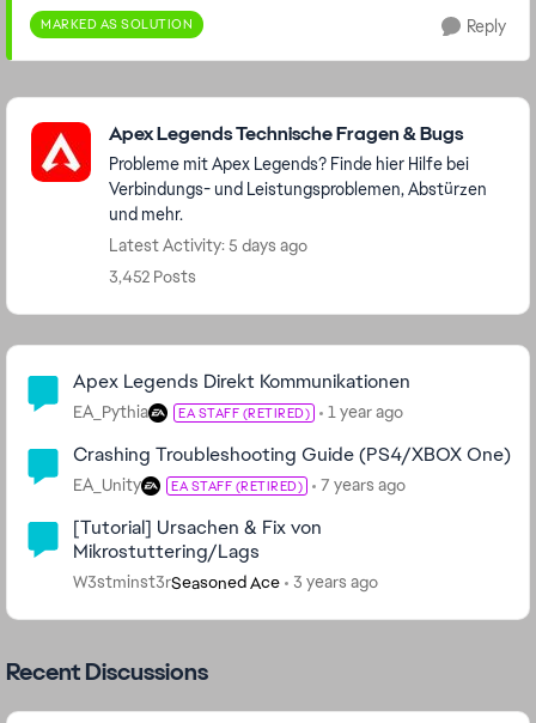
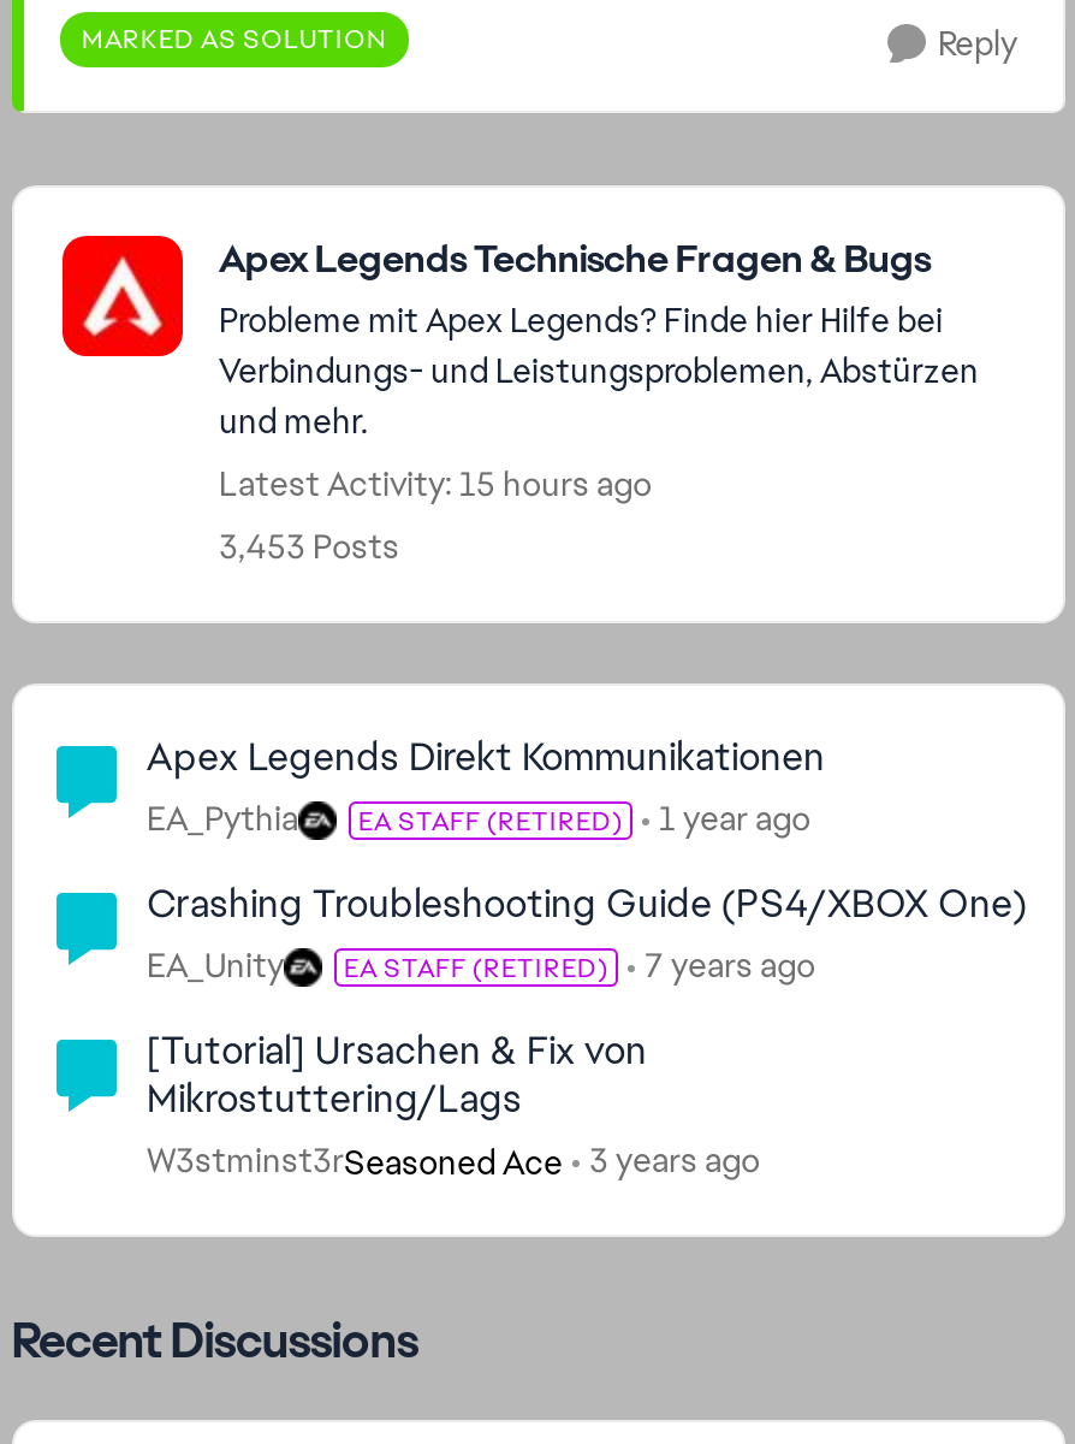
- Latest Activity: 5 days ago
+ Latest Activity: 15 hours ago

- 3,452 Posts
+ 3,453 Posts
